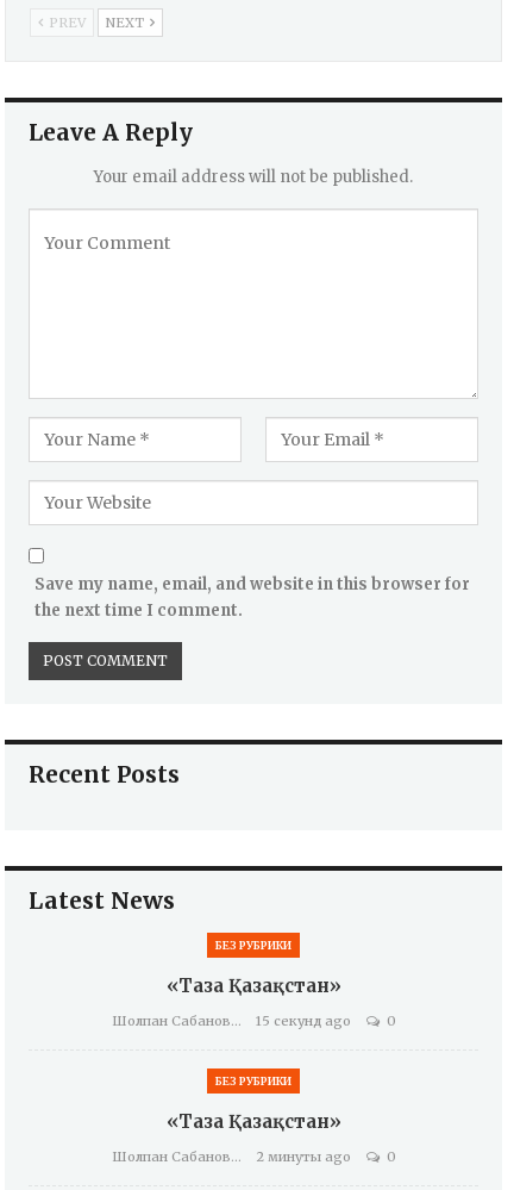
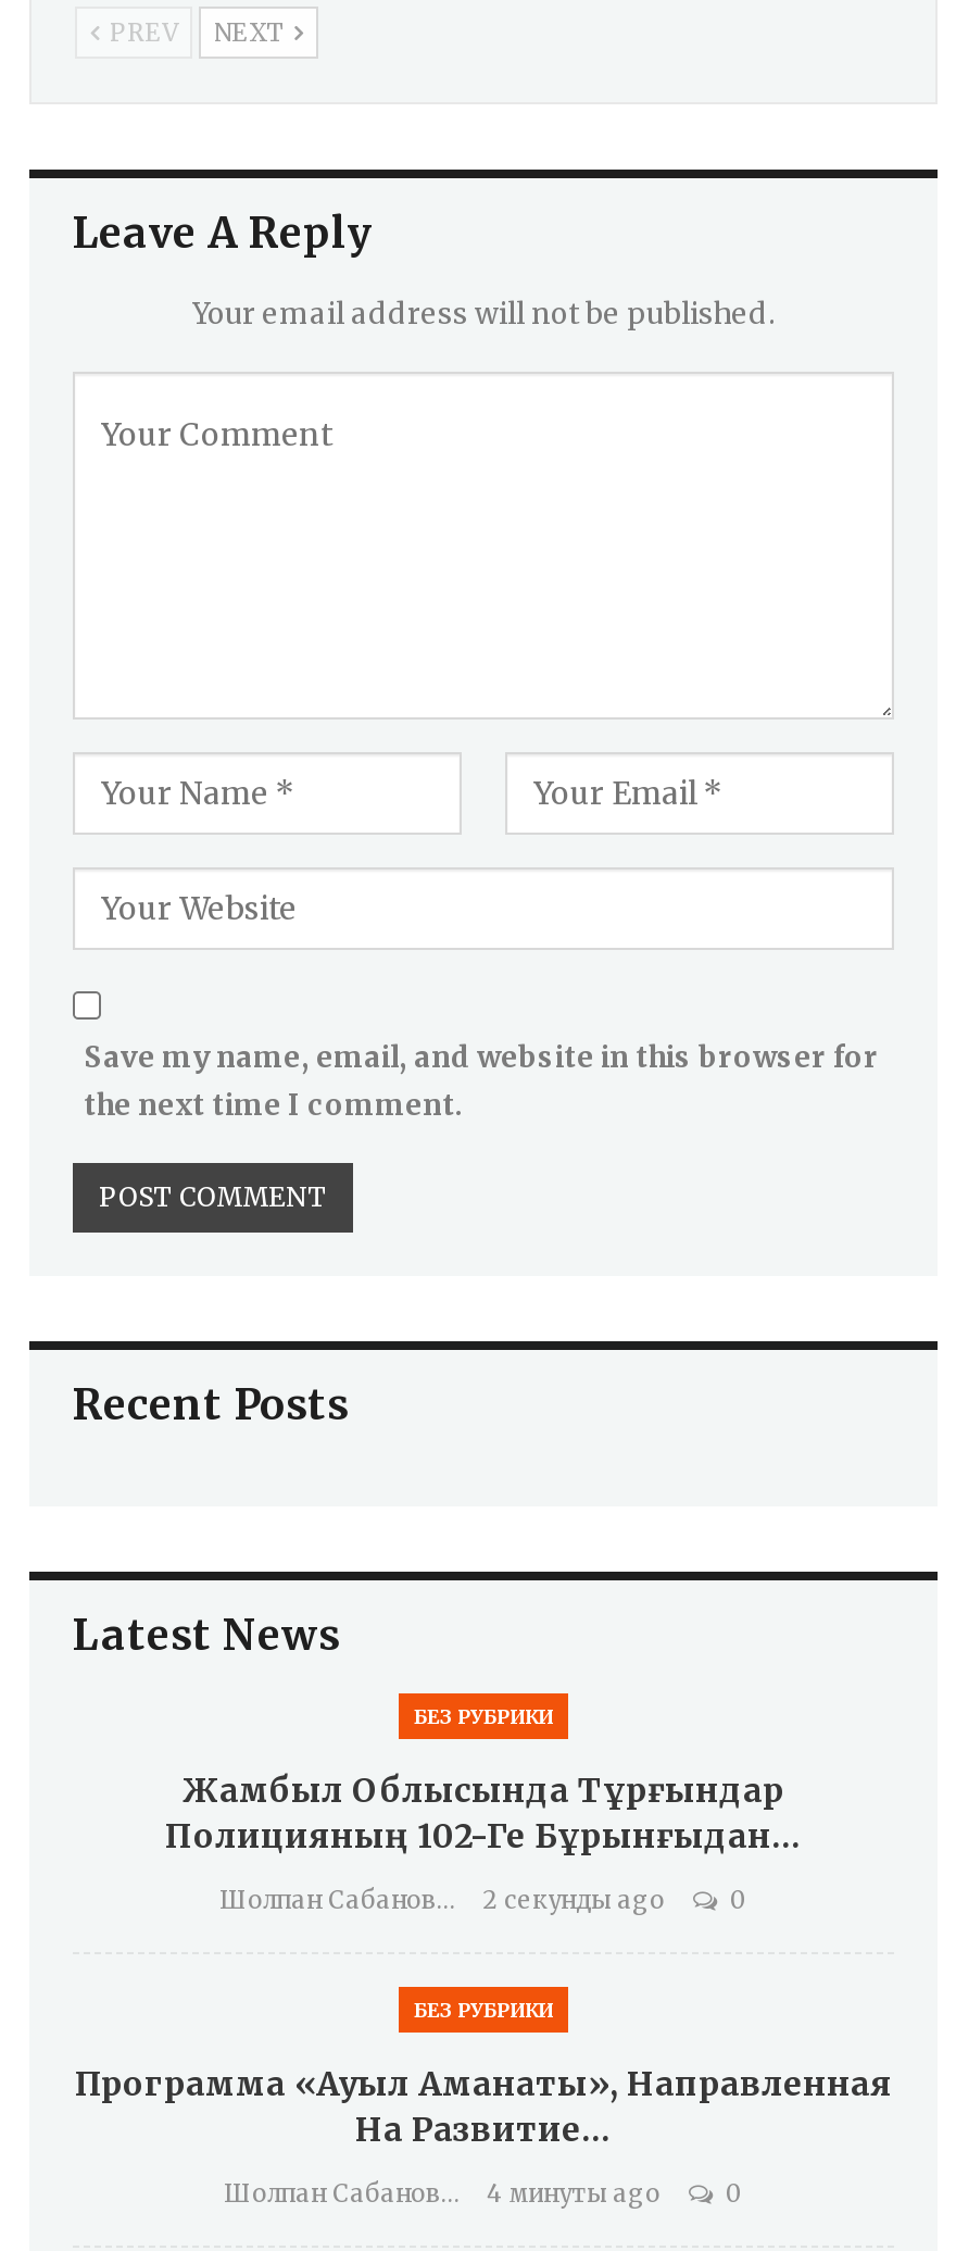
- «Таза Қазақстан»
+ Жамбыл Облысында Тұрғындар
+ Полицияның 102-Ге Бұрынғыдан…

- 15 секунд ago
+ 2 секунды ago

- «Таза Қазақстан»
+ Программа «Ауыл Аманаты», Направленная
+ На Развитие…

- 2 минуты ago
+ 4 минуты ago
